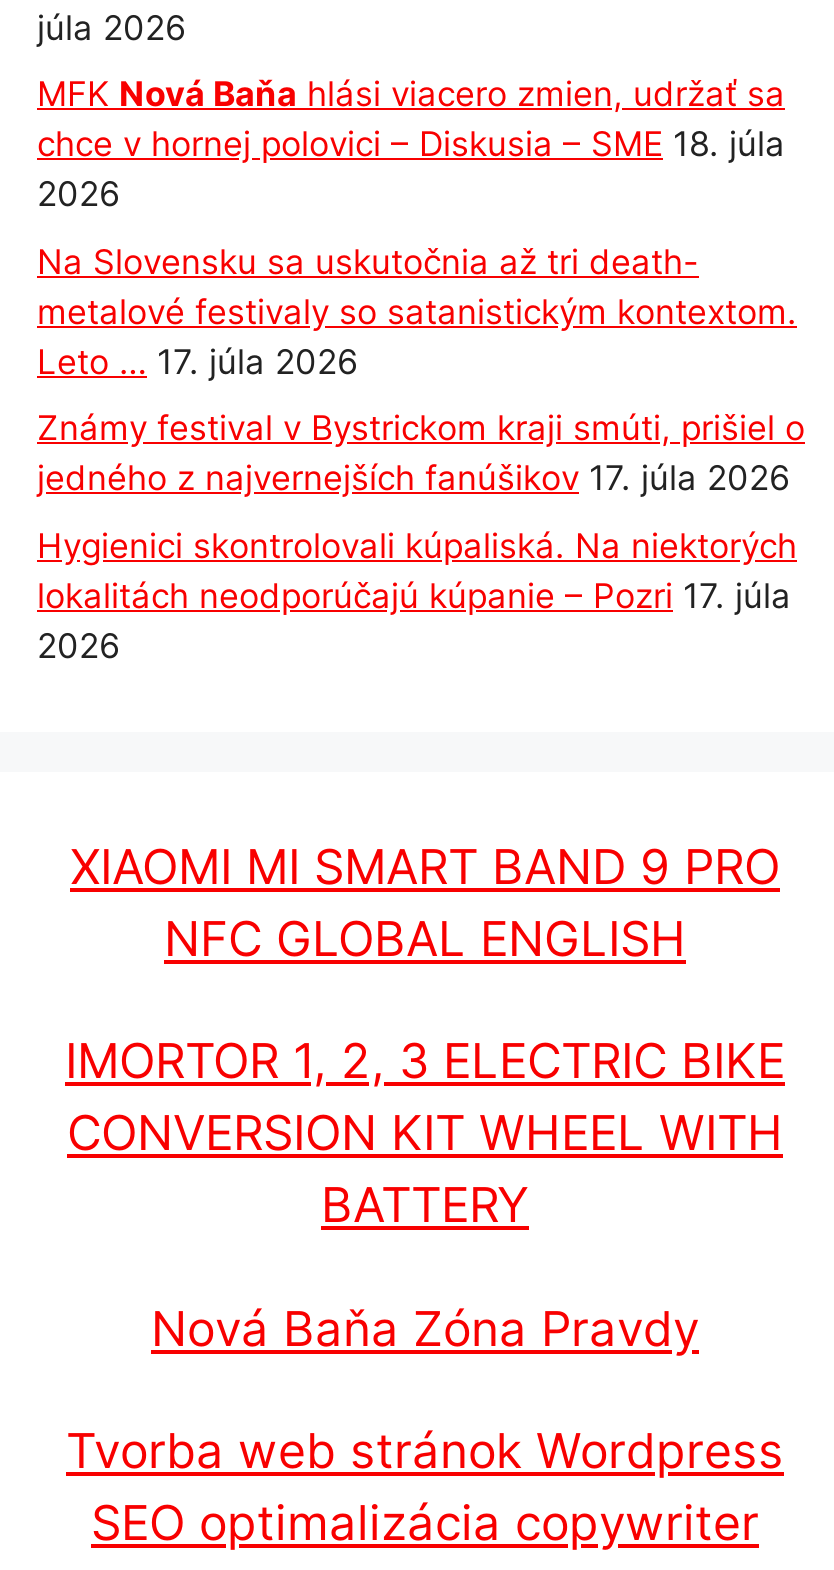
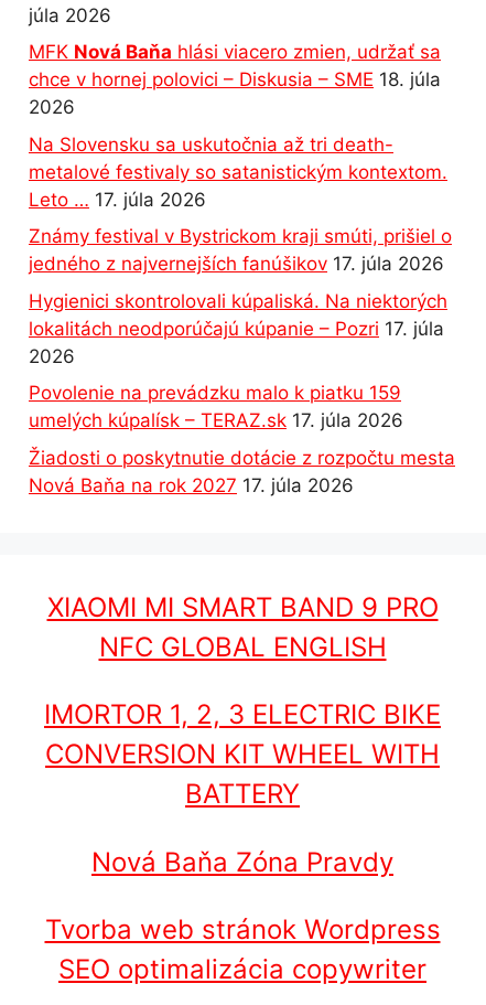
+ Povolenie na prevádzku malo k piatku 159
+ umelých kúpalísk – TERAZ.sk 17. júla 2026
+ Žiadosti o poskytnutie dotácie z rozpočtu mesta
+ Nová Baňa na rok 2027 17. júla 2026
